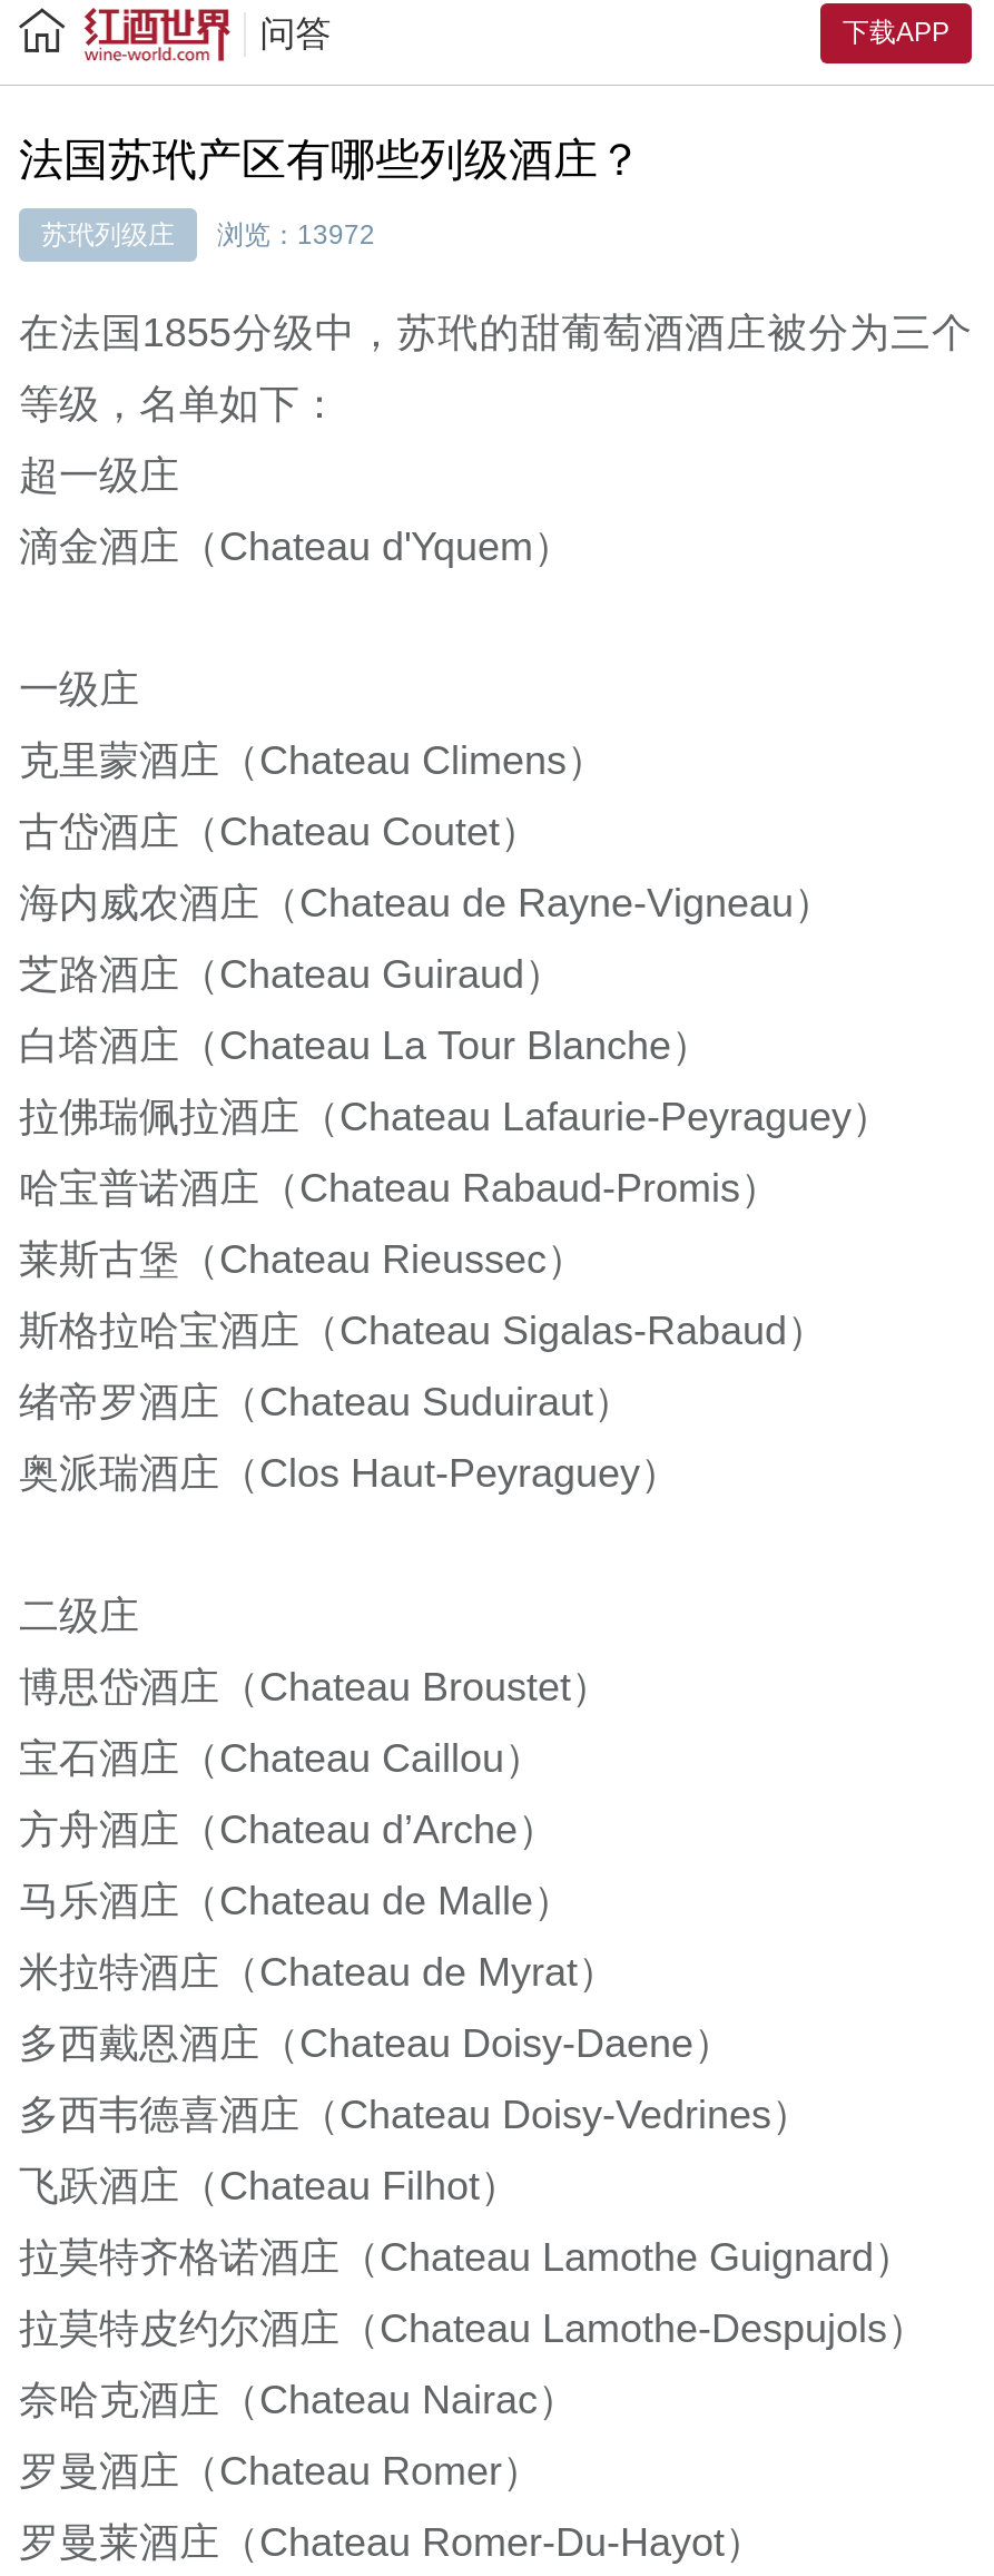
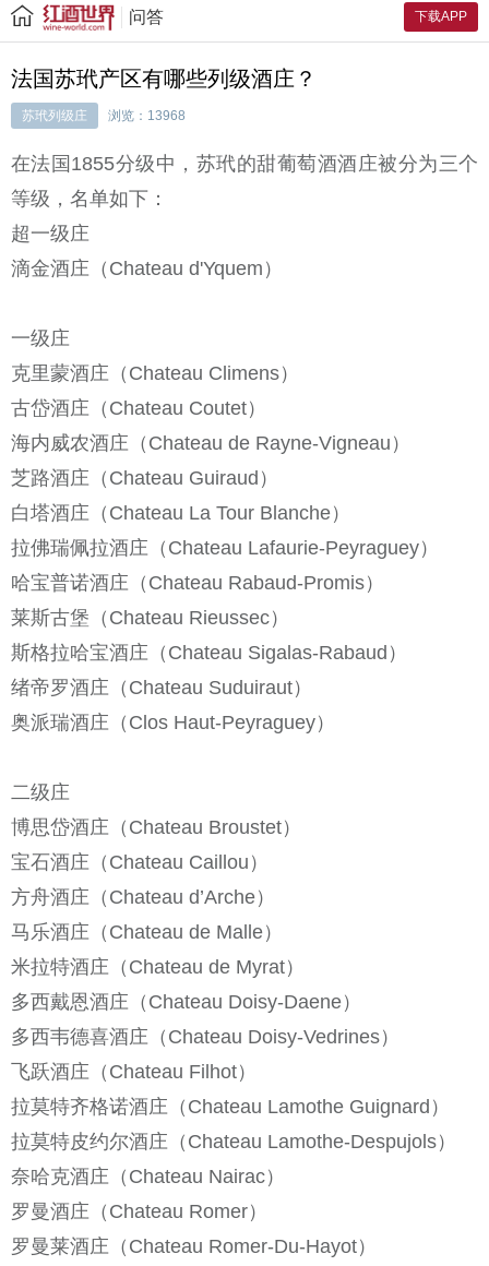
- 苏玳列级庄 浏览：13972
+ 苏玳列级庄 浏览：13968
